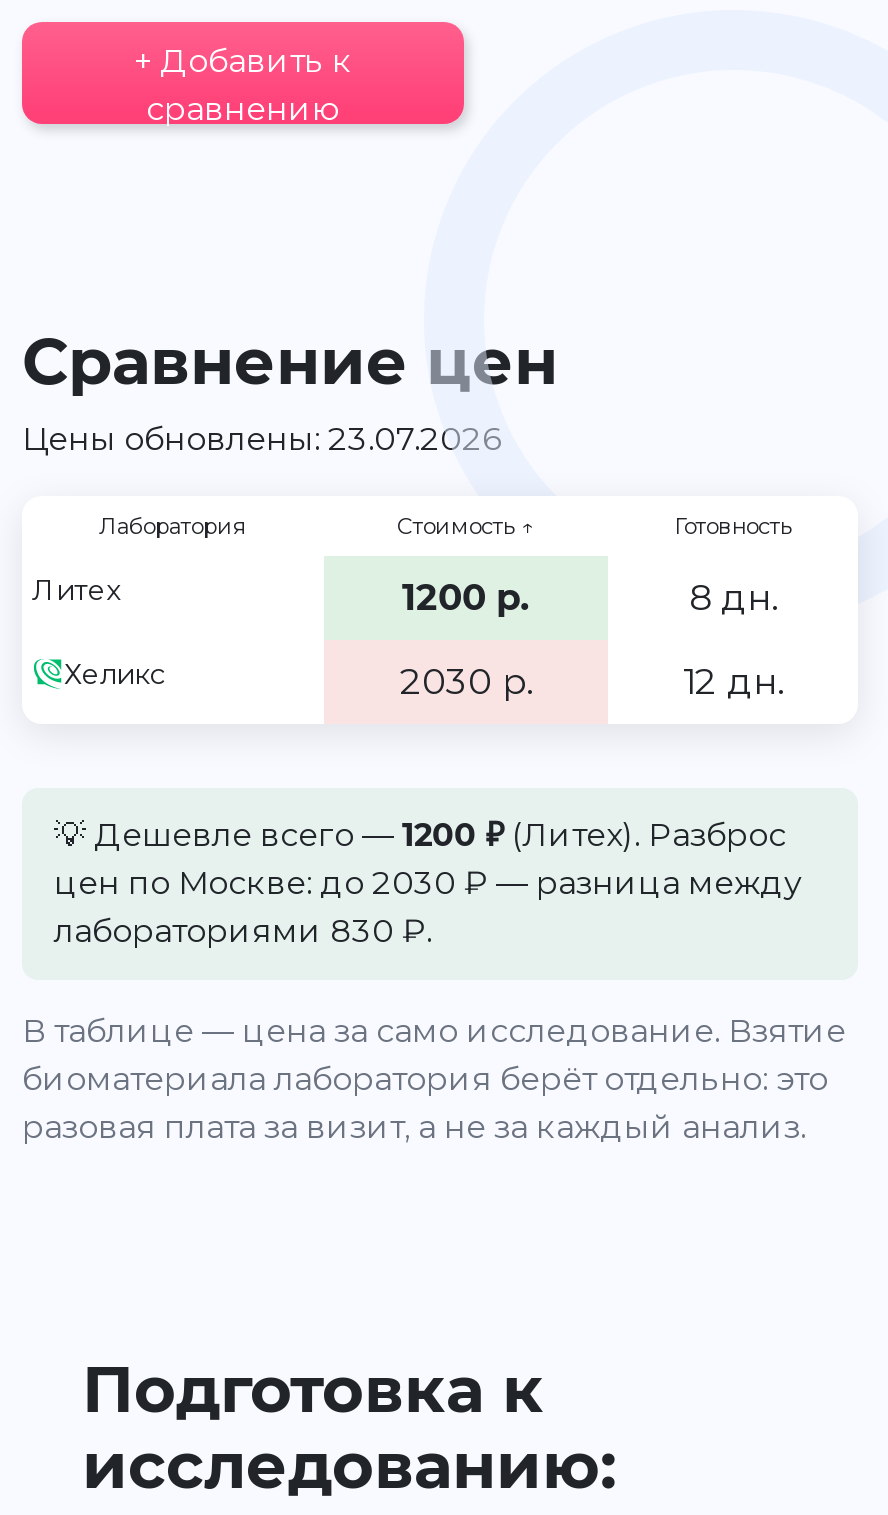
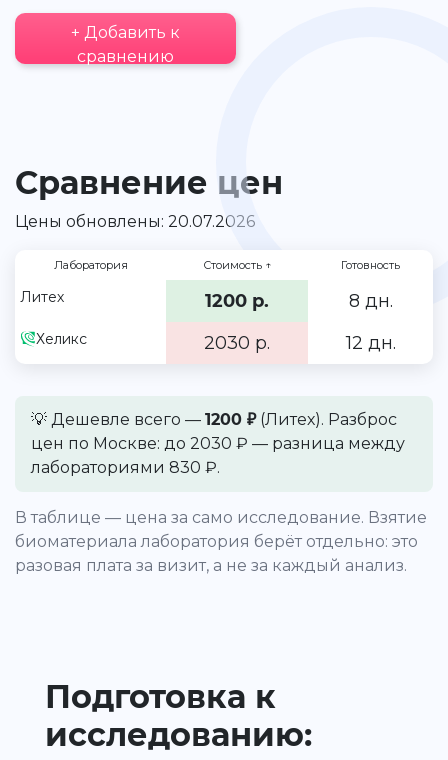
- Цены обновлены: 23.07.2026
+ Цены обновлены: 20.07.2026
